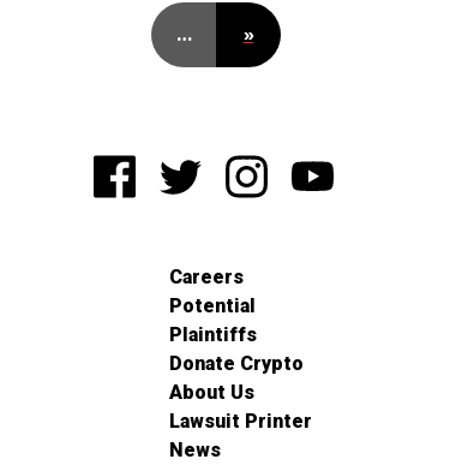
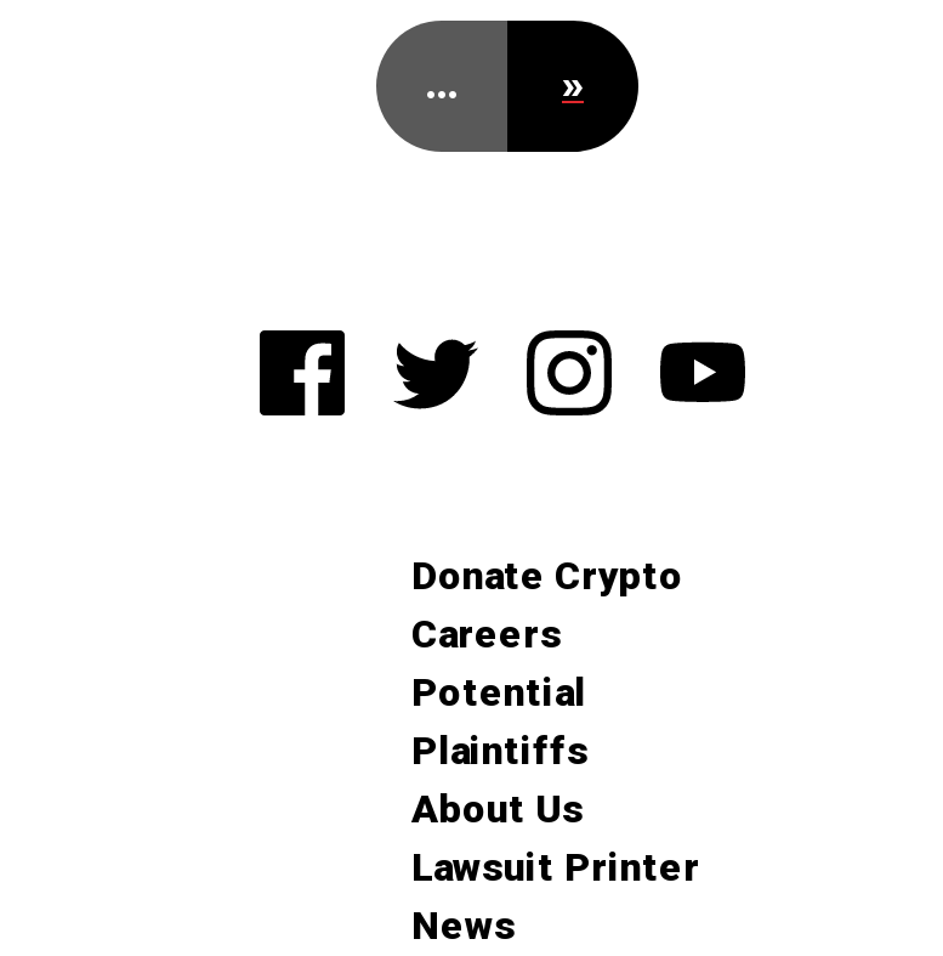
moved down: Careers | Potential | Plaintiffs

moved up: Donate Crypto
